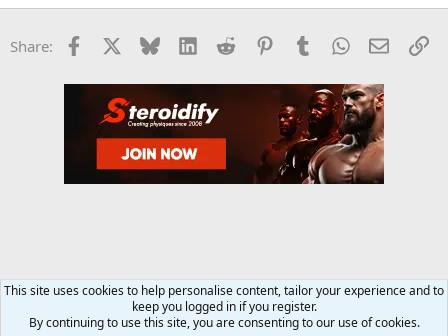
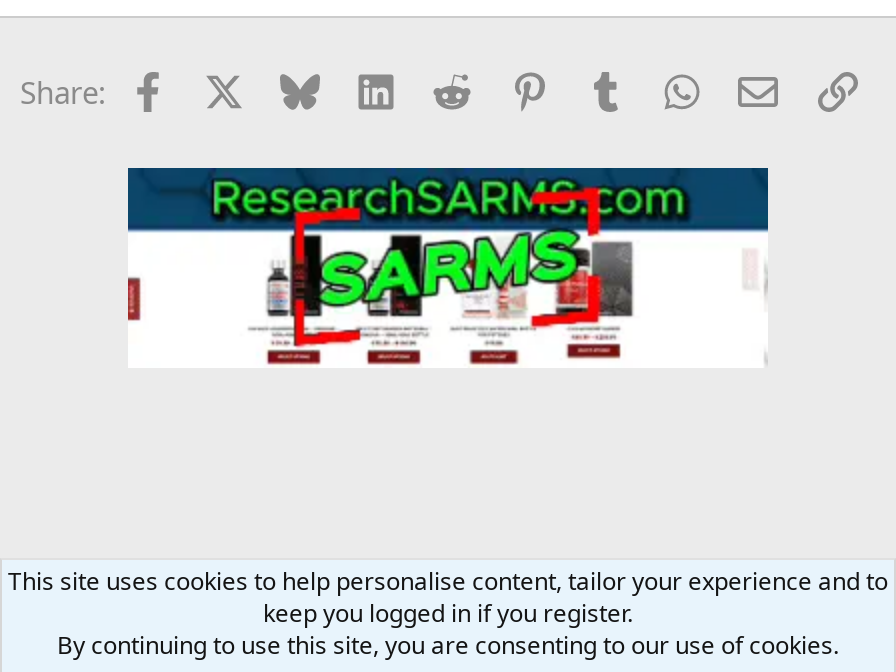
- [image]
+ [image]
